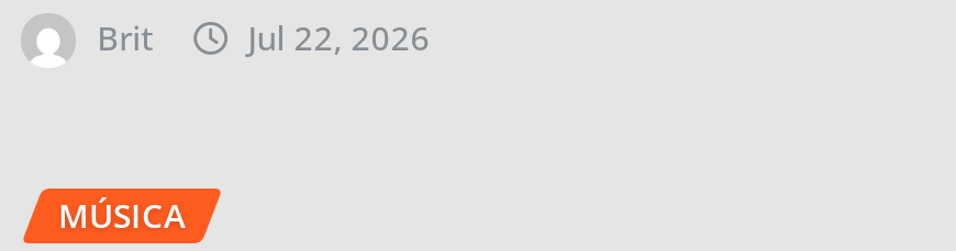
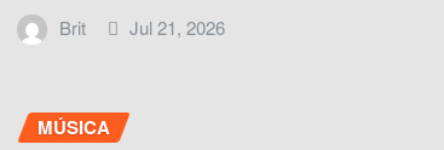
- Jul 22, 2026
+ Jul 21, 2026
